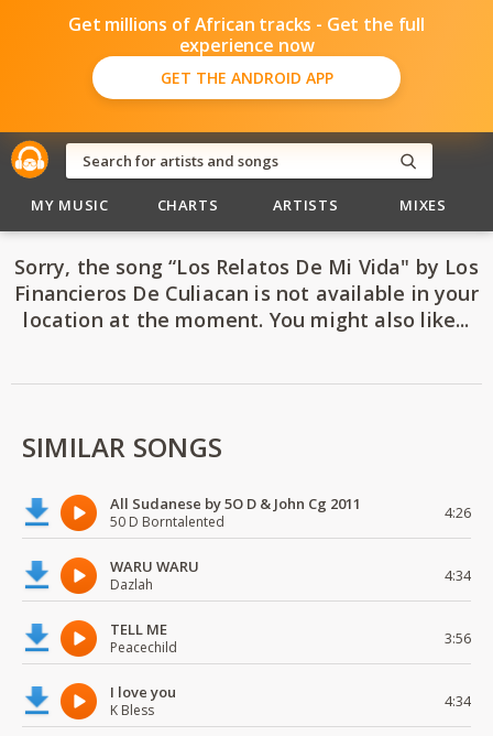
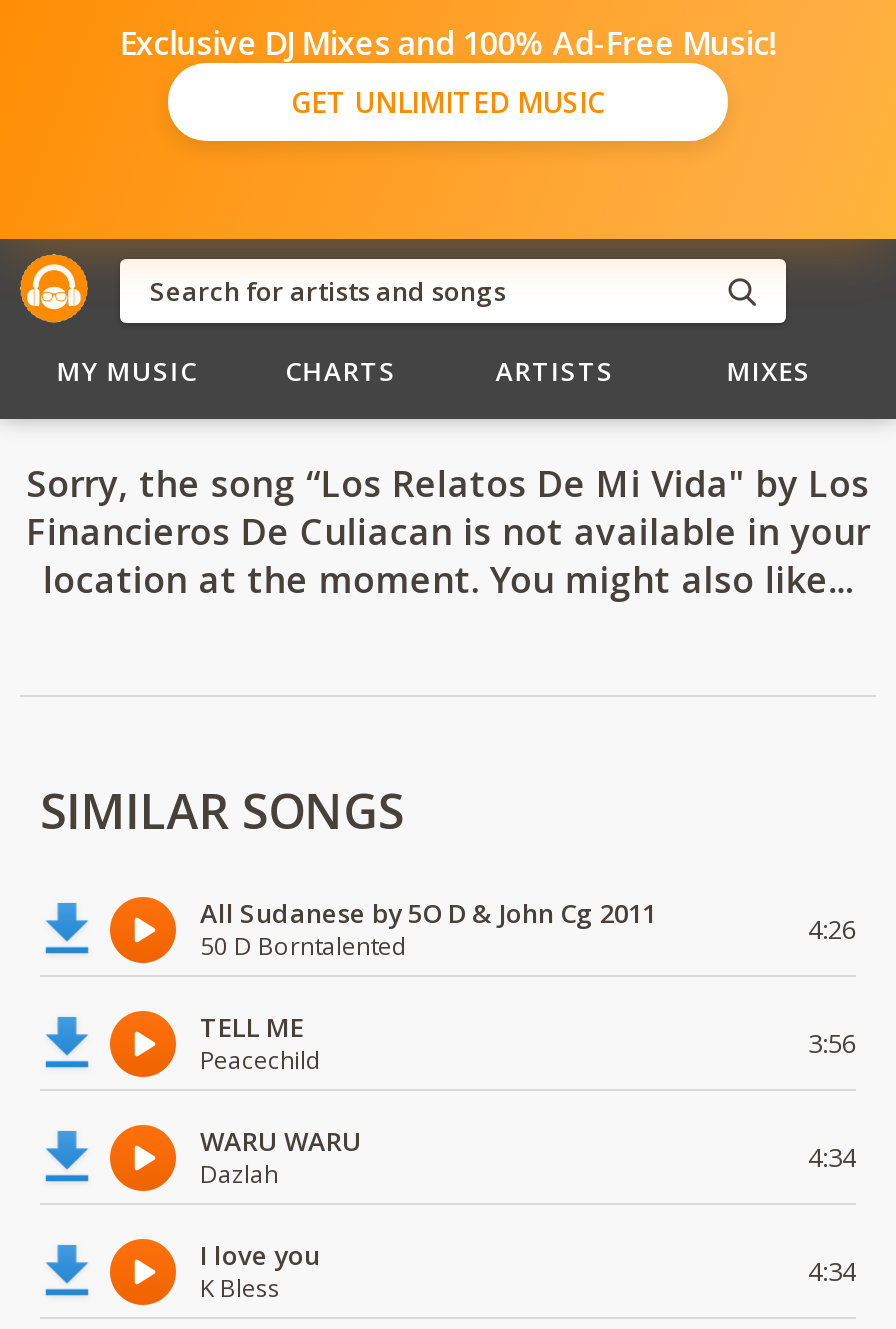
- Get millions of African tracks - Get the full
- experience now
- GET THE ANDROID APP
+ Exclusive DJ Mixes and 100% Ad-Free Music!
+ GET UNLIMITED MUSIC

moved down: WARU WARU | Dazlah | 4:34

moved up: TELL ME | Peacechild | 3:56
